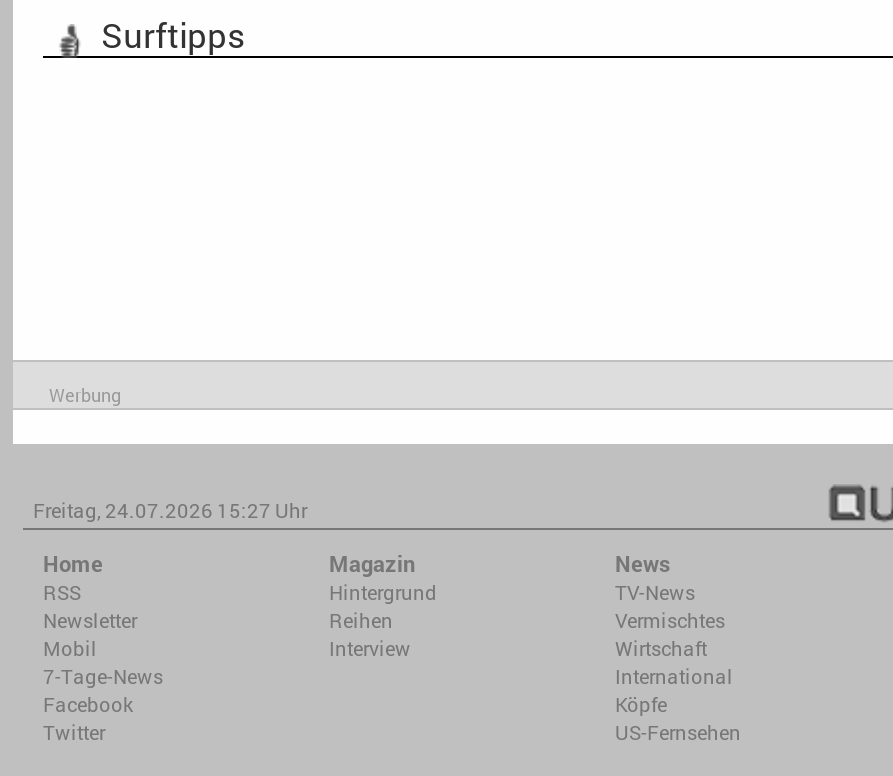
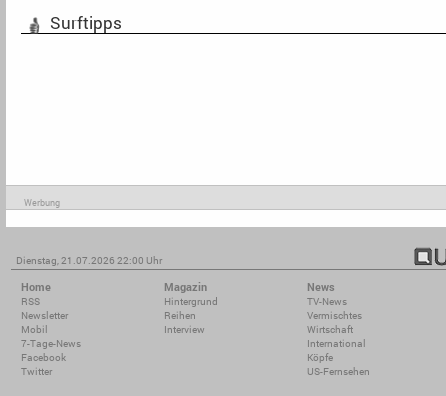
- Freitag, 24.07.2026 15:27 Uhr
+ Dienstag, 21.07.2026 22:00 Uhr
